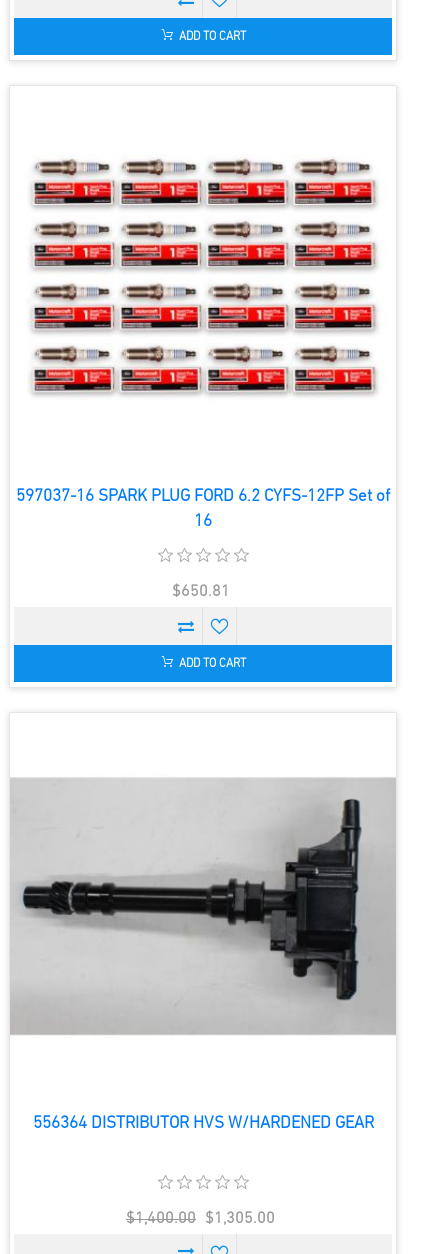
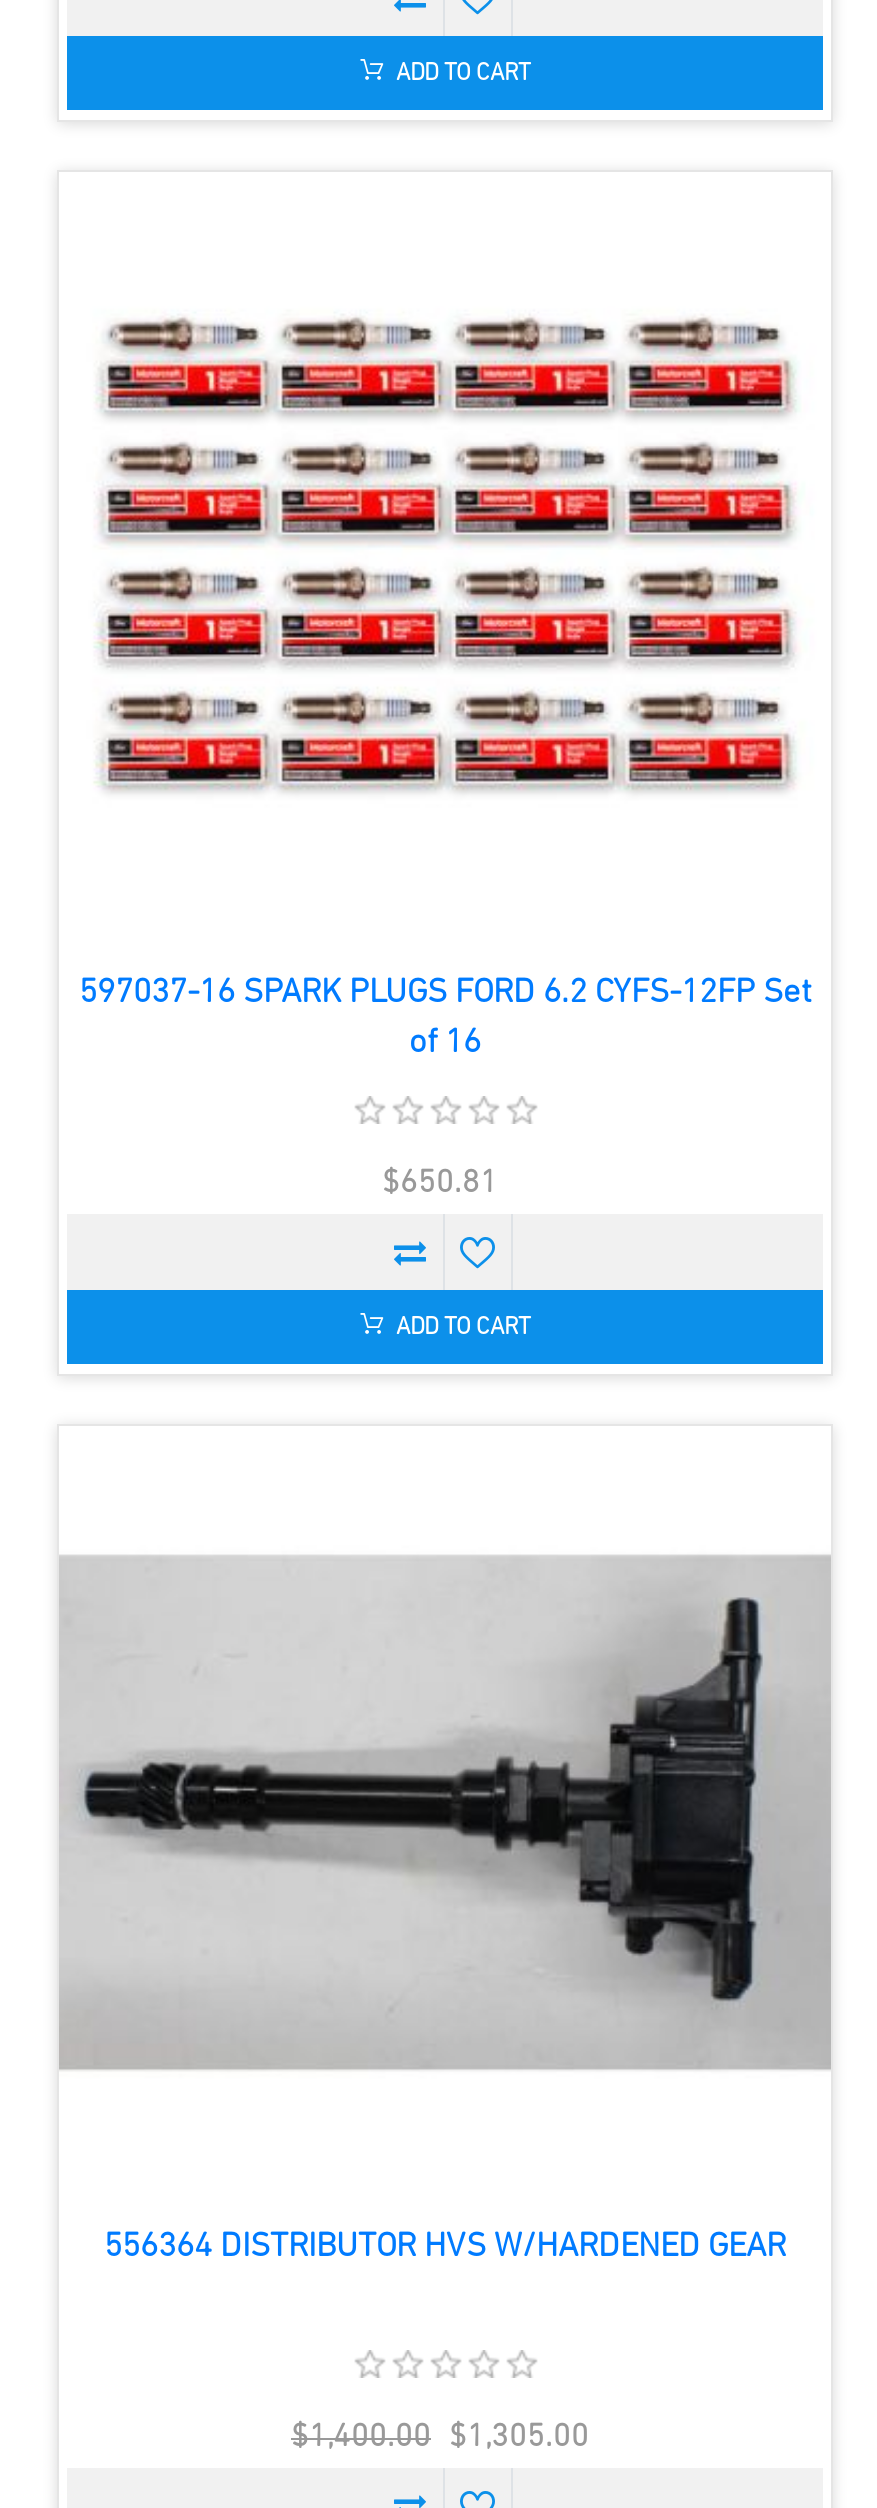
- 597037-16 SPARK PLUG FORD 6.2 CYFS-12FP Set of
+ 597037-16 SPARK PLUGS FORD 6.2 CYFS-12FP Set

- 16
+ of 16
